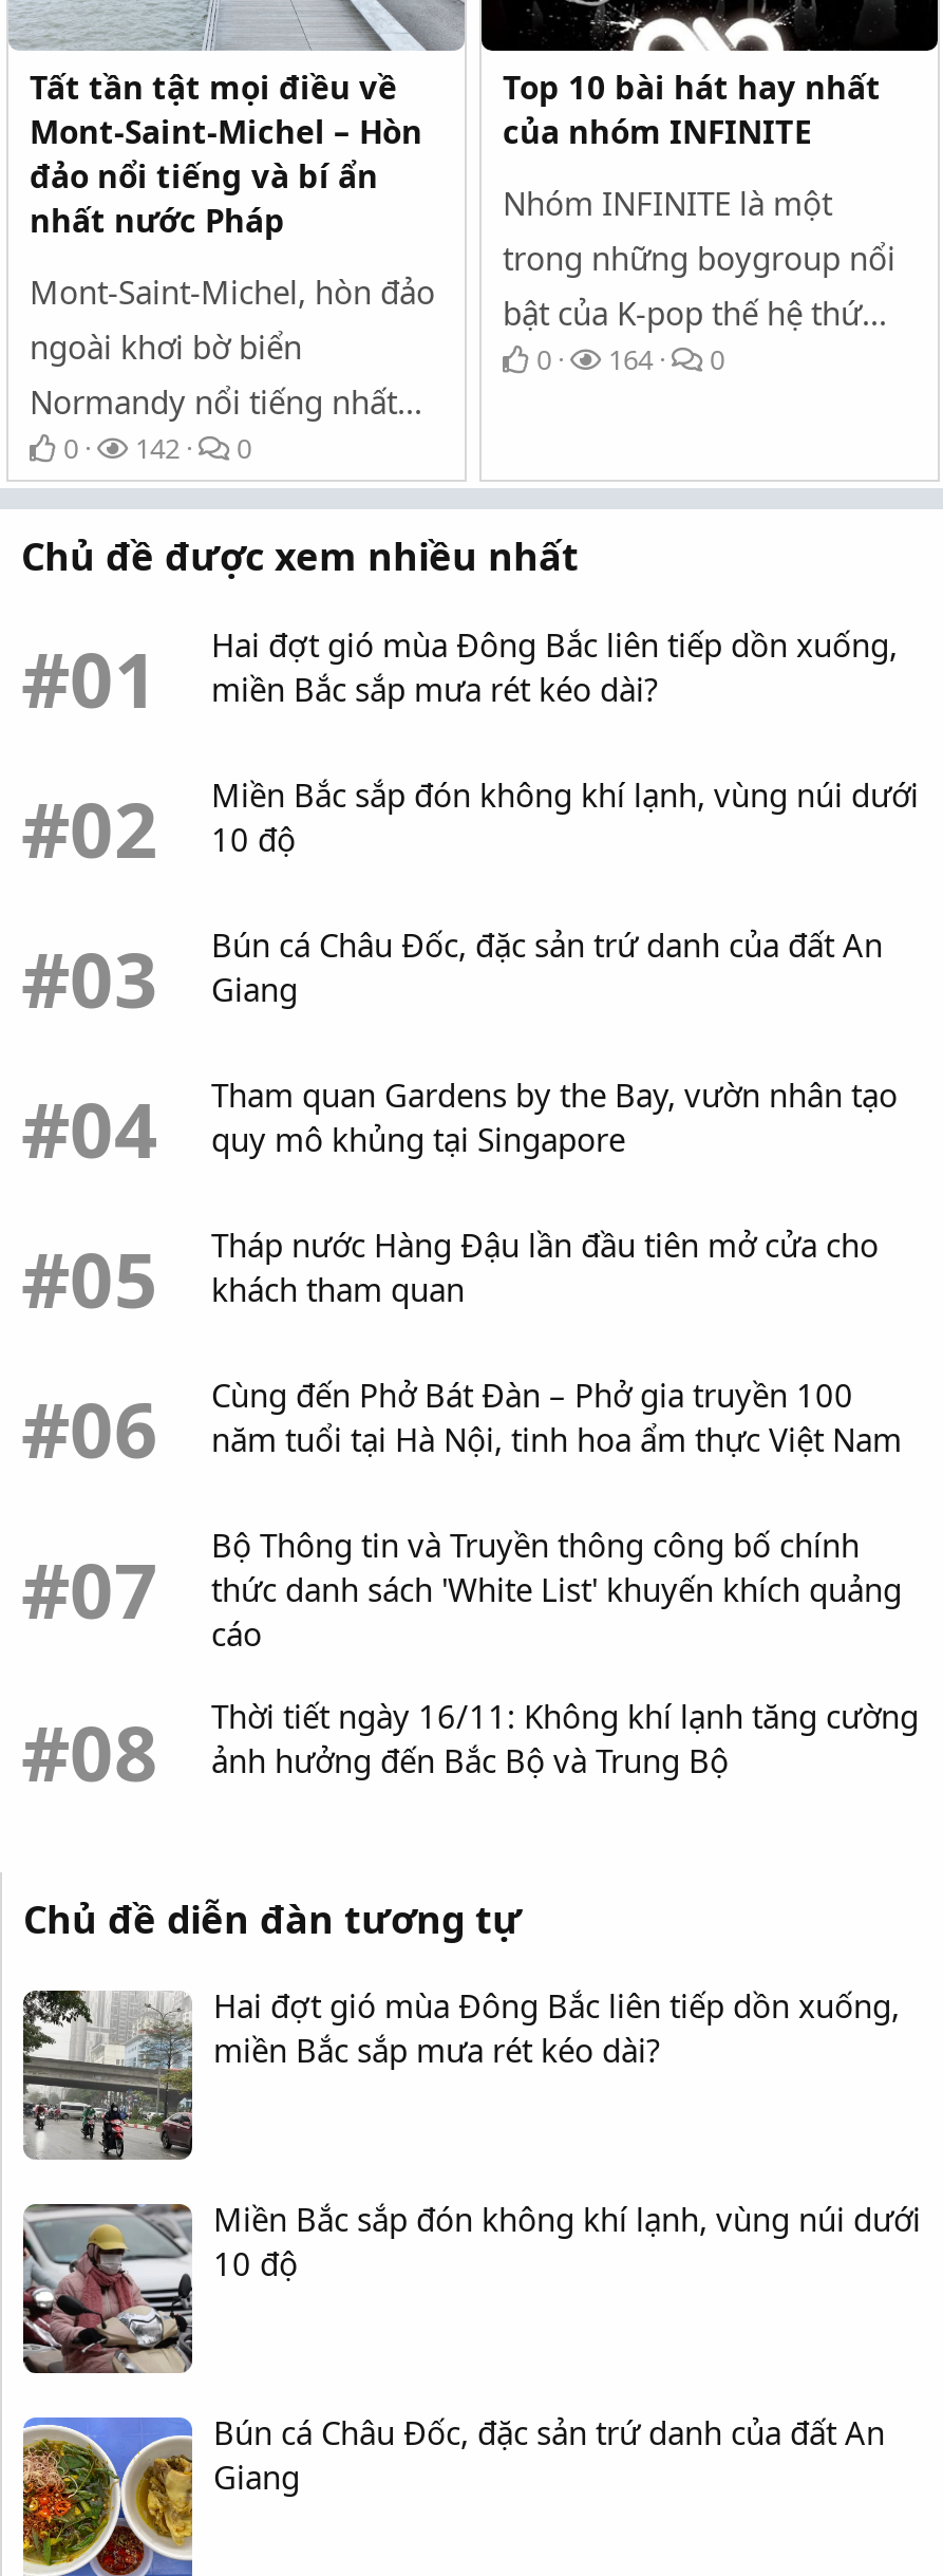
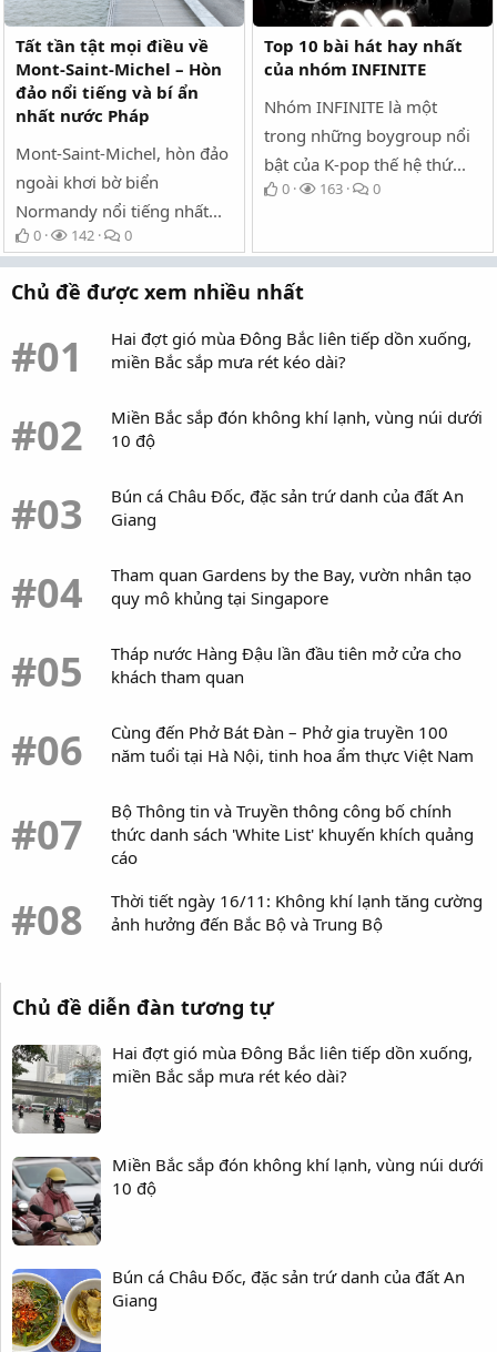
- 0 164 0
+ 0 163 0
